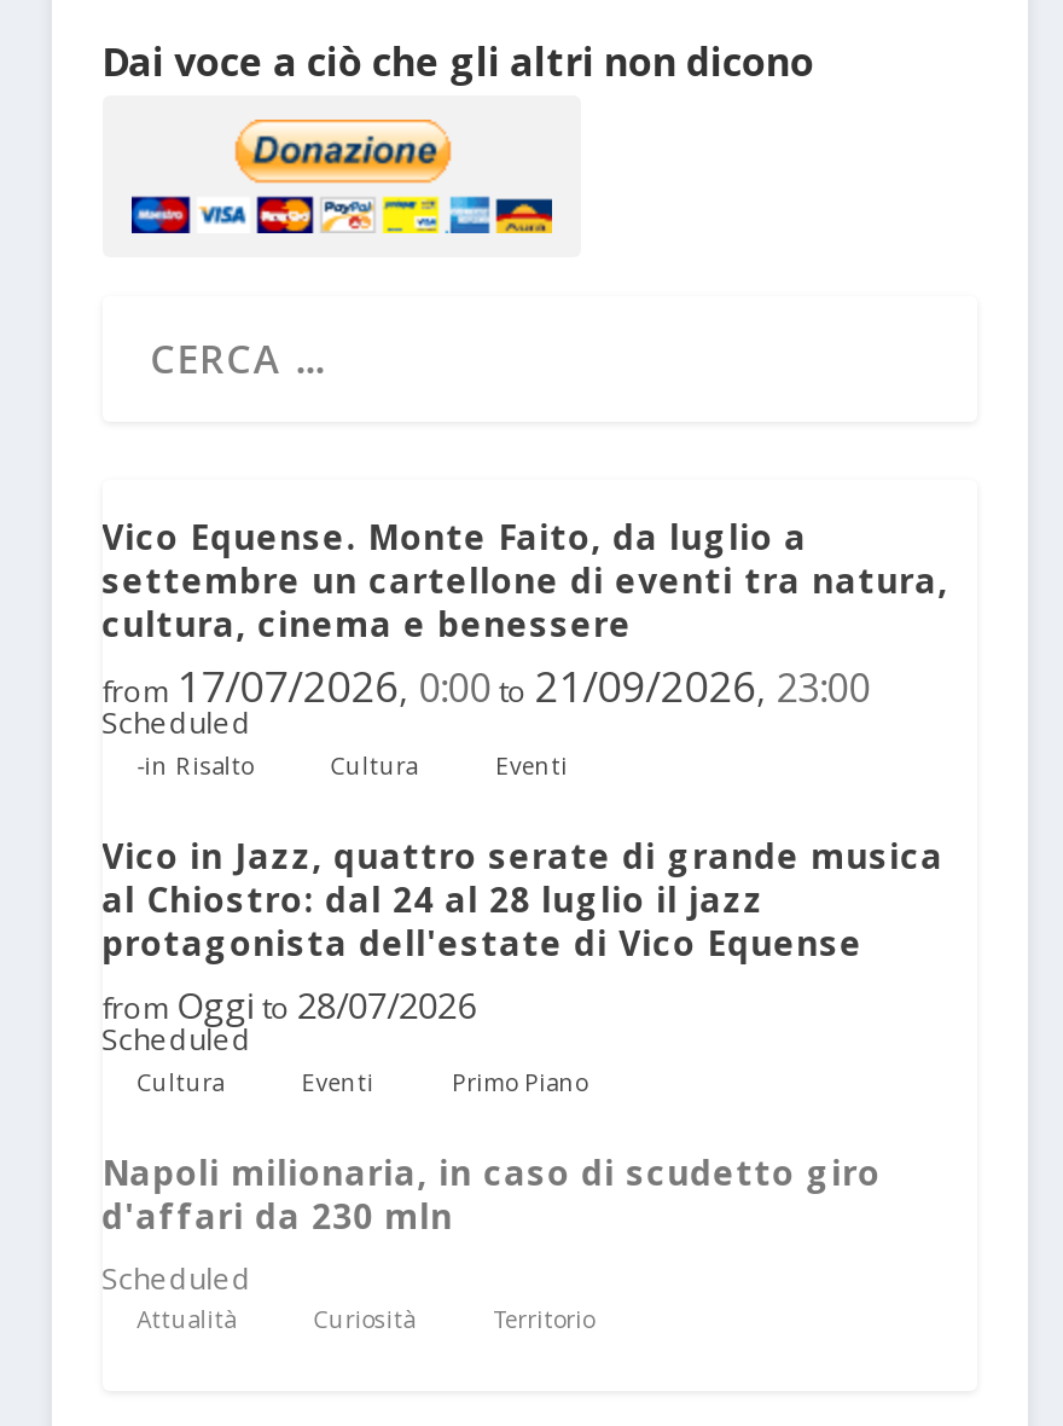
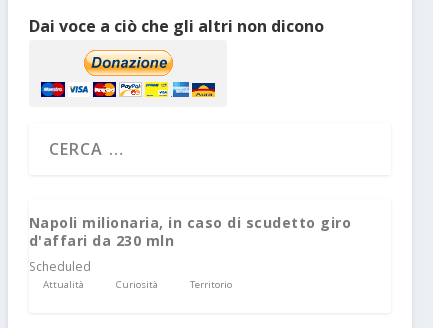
- Vico Equense. Monte Faito, da luglio a
- settembre un cartellone di eventi tra natura,
- cultura, cinema e benessere
- from 17/07/2026, 0:00 to 21/09/2026, 23:00
- Scheduled
- -in Risalto
- Cultura
- Eventi
- Vico in Jazz, quattro serate di grande musica
- al Chiostro: dal 24 al 28 luglio il jazz
- protagonista dell'estate di Vico Equense
- from Oggi to 28/07/2026
- Scheduled
- Cultura
- Eventi
- Primo Piano
